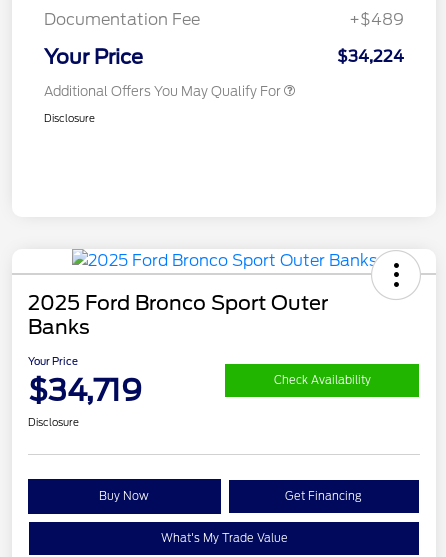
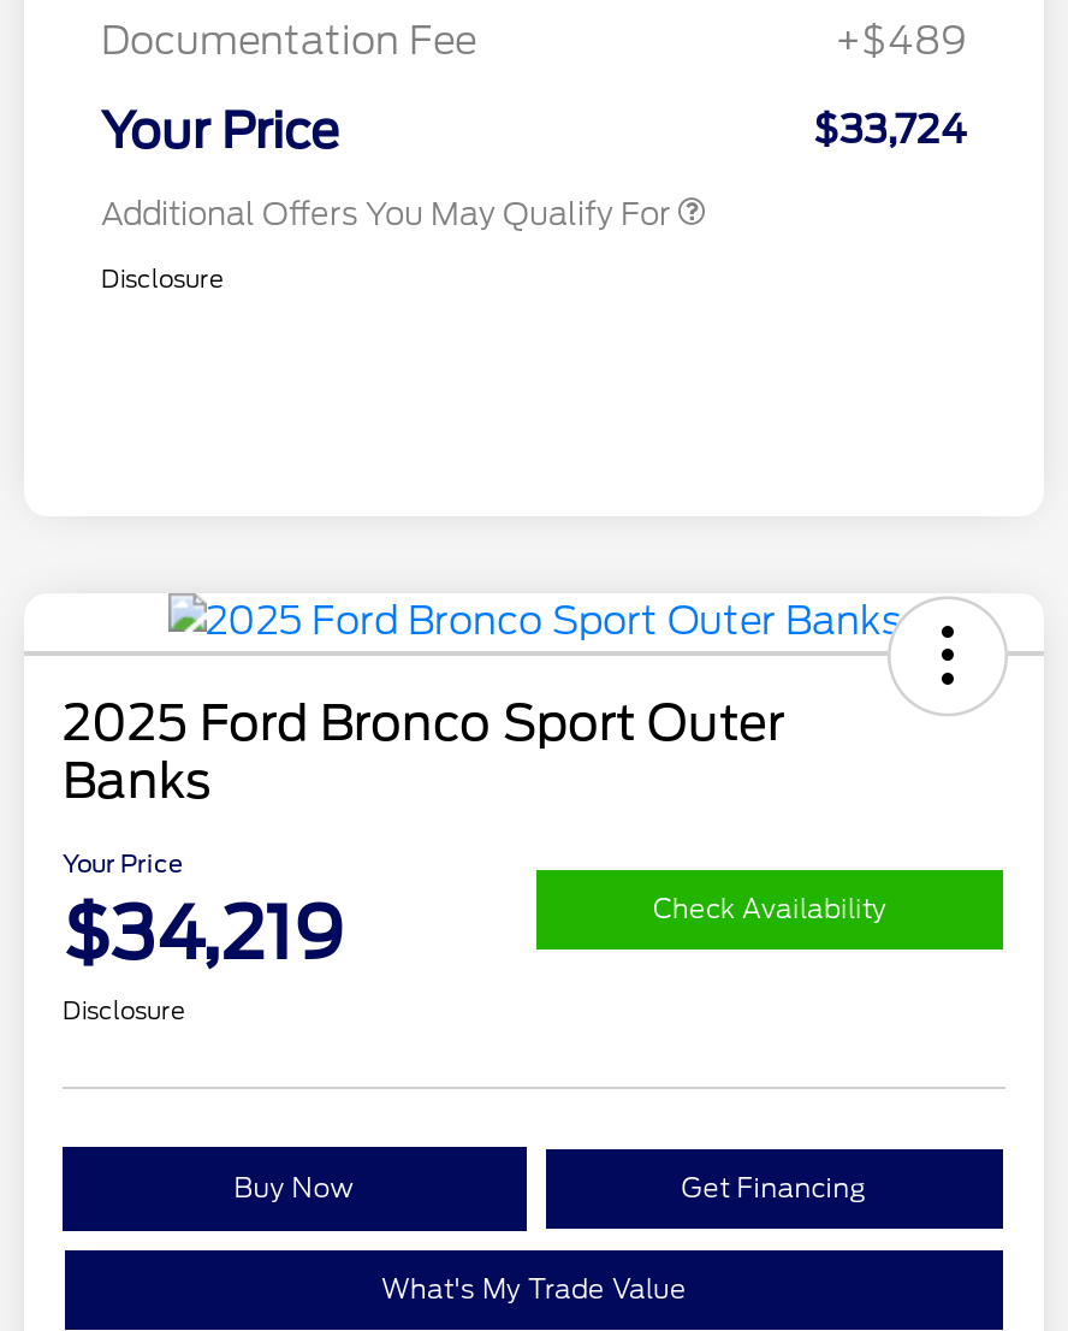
- $34,224
+ $33,724

- $34,719
+ $34,219
